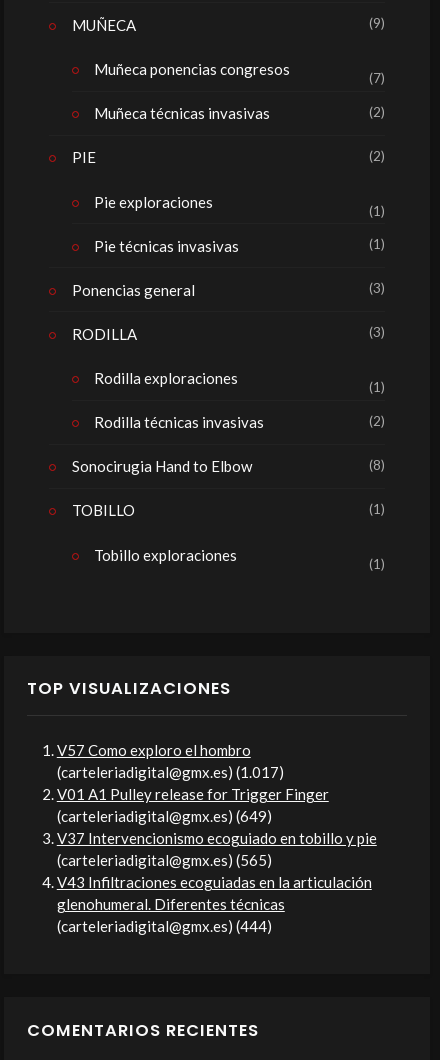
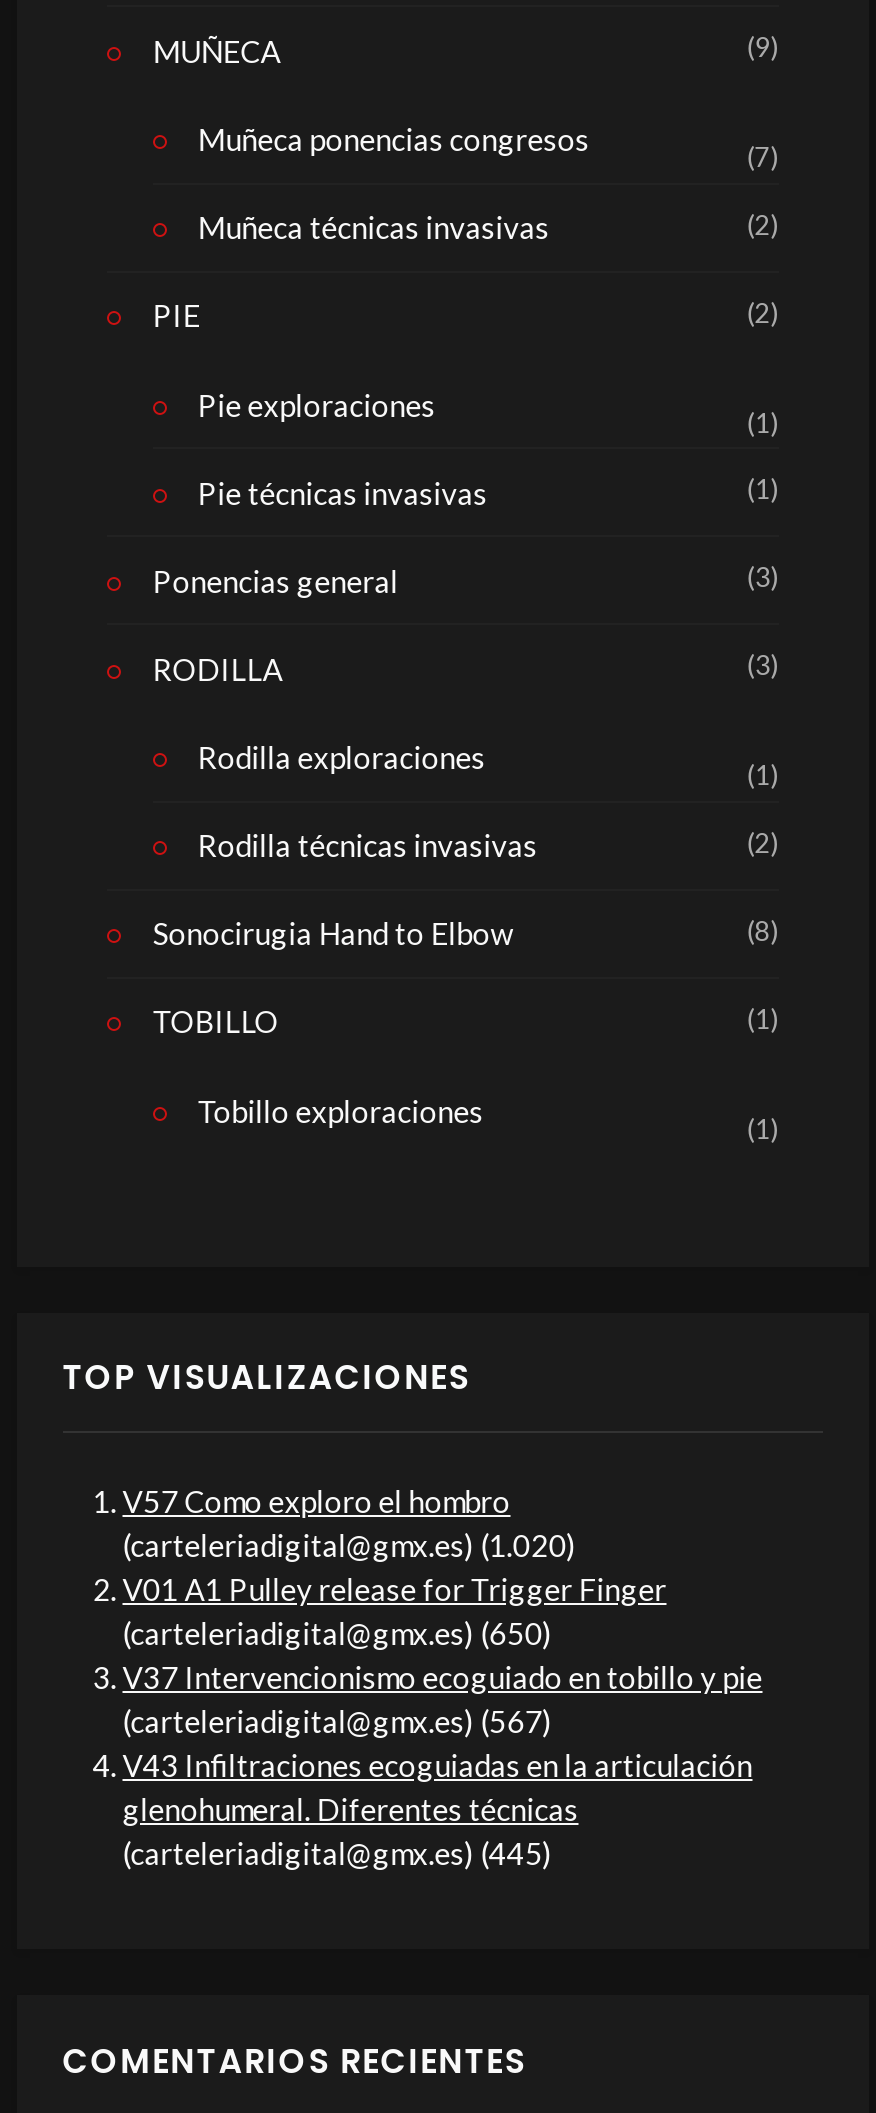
- (carteleriadigital@gmx.es) (1.017)
+ (carteleriadigital@gmx.es) (1.020)

- (carteleriadigital@gmx.es) (649)
+ (carteleriadigital@gmx.es) (650)

- (carteleriadigital@gmx.es) (565)
+ (carteleriadigital@gmx.es) (567)

- (carteleriadigital@gmx.es) (444)
+ (carteleriadigital@gmx.es) (445)
